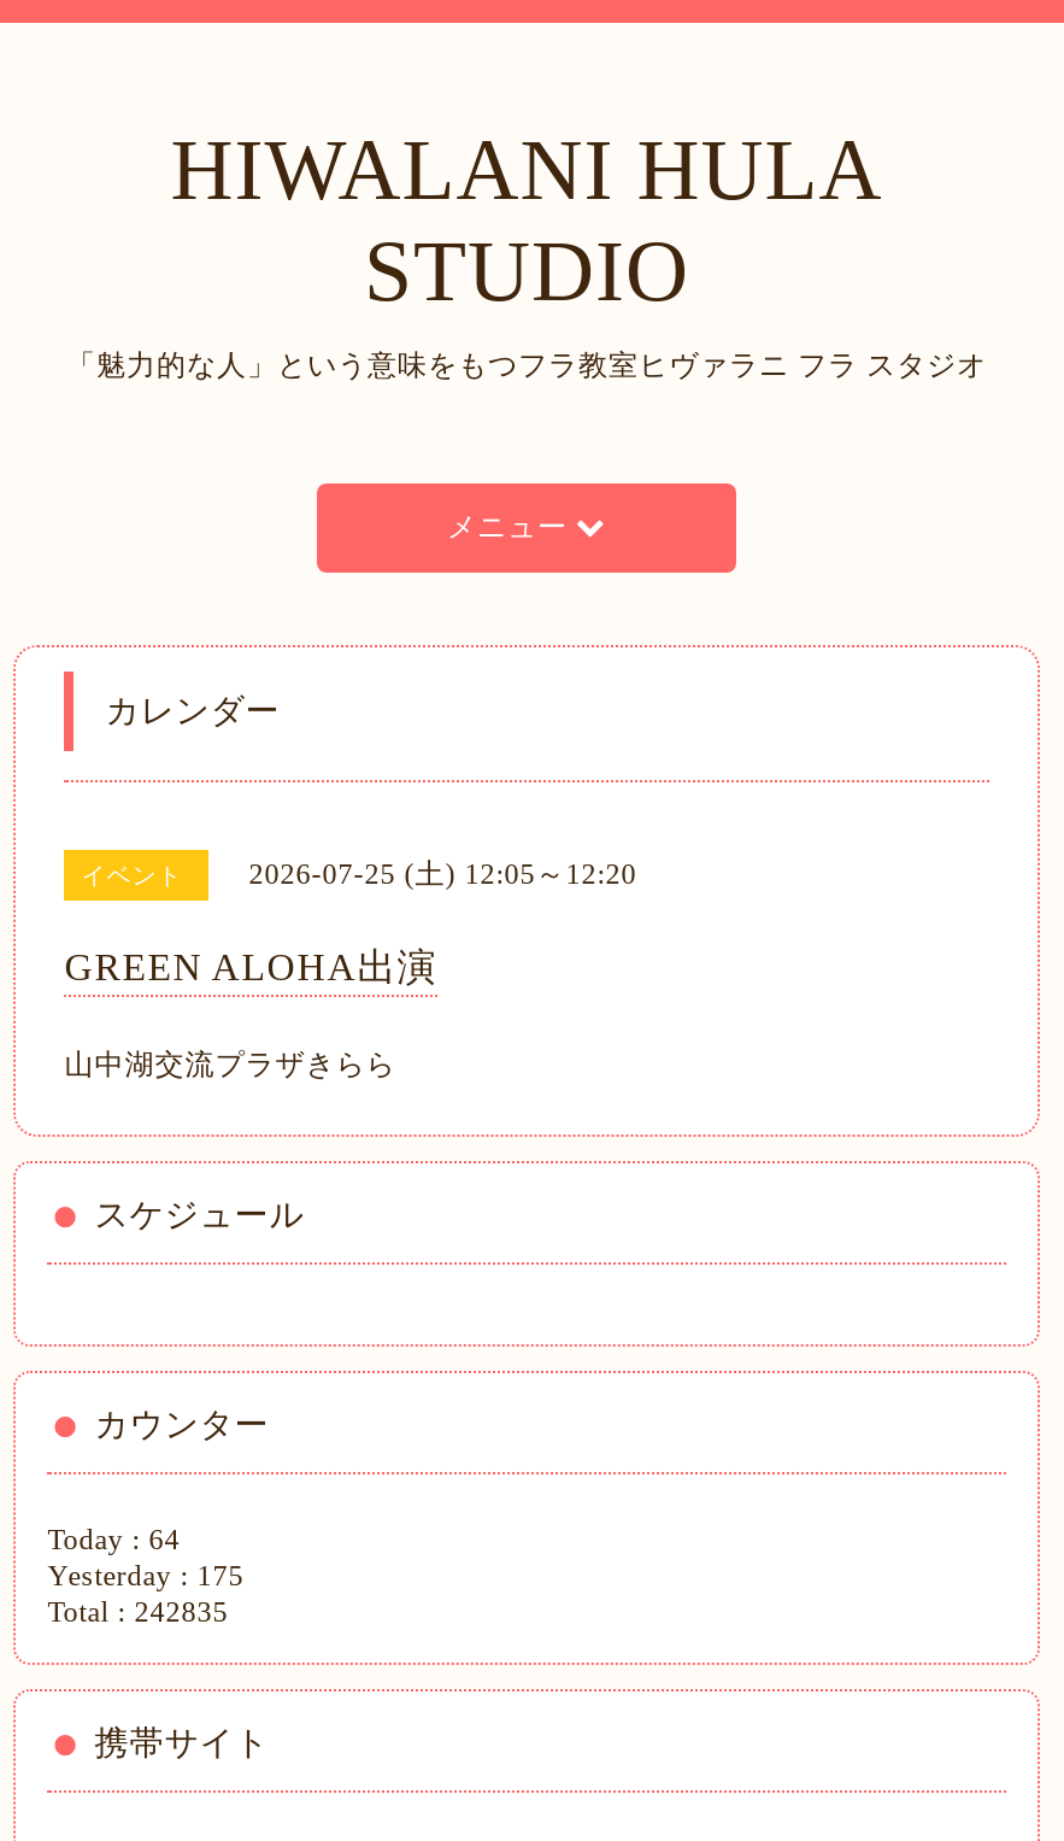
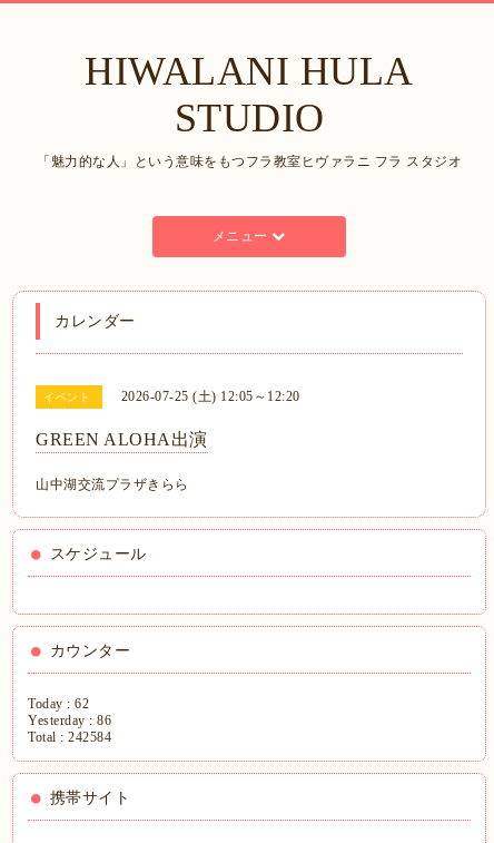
- Today : 64
+ Today : 62

- Yesterday : 175
+ Yesterday : 86

- Total : 242835
+ Total : 242584
